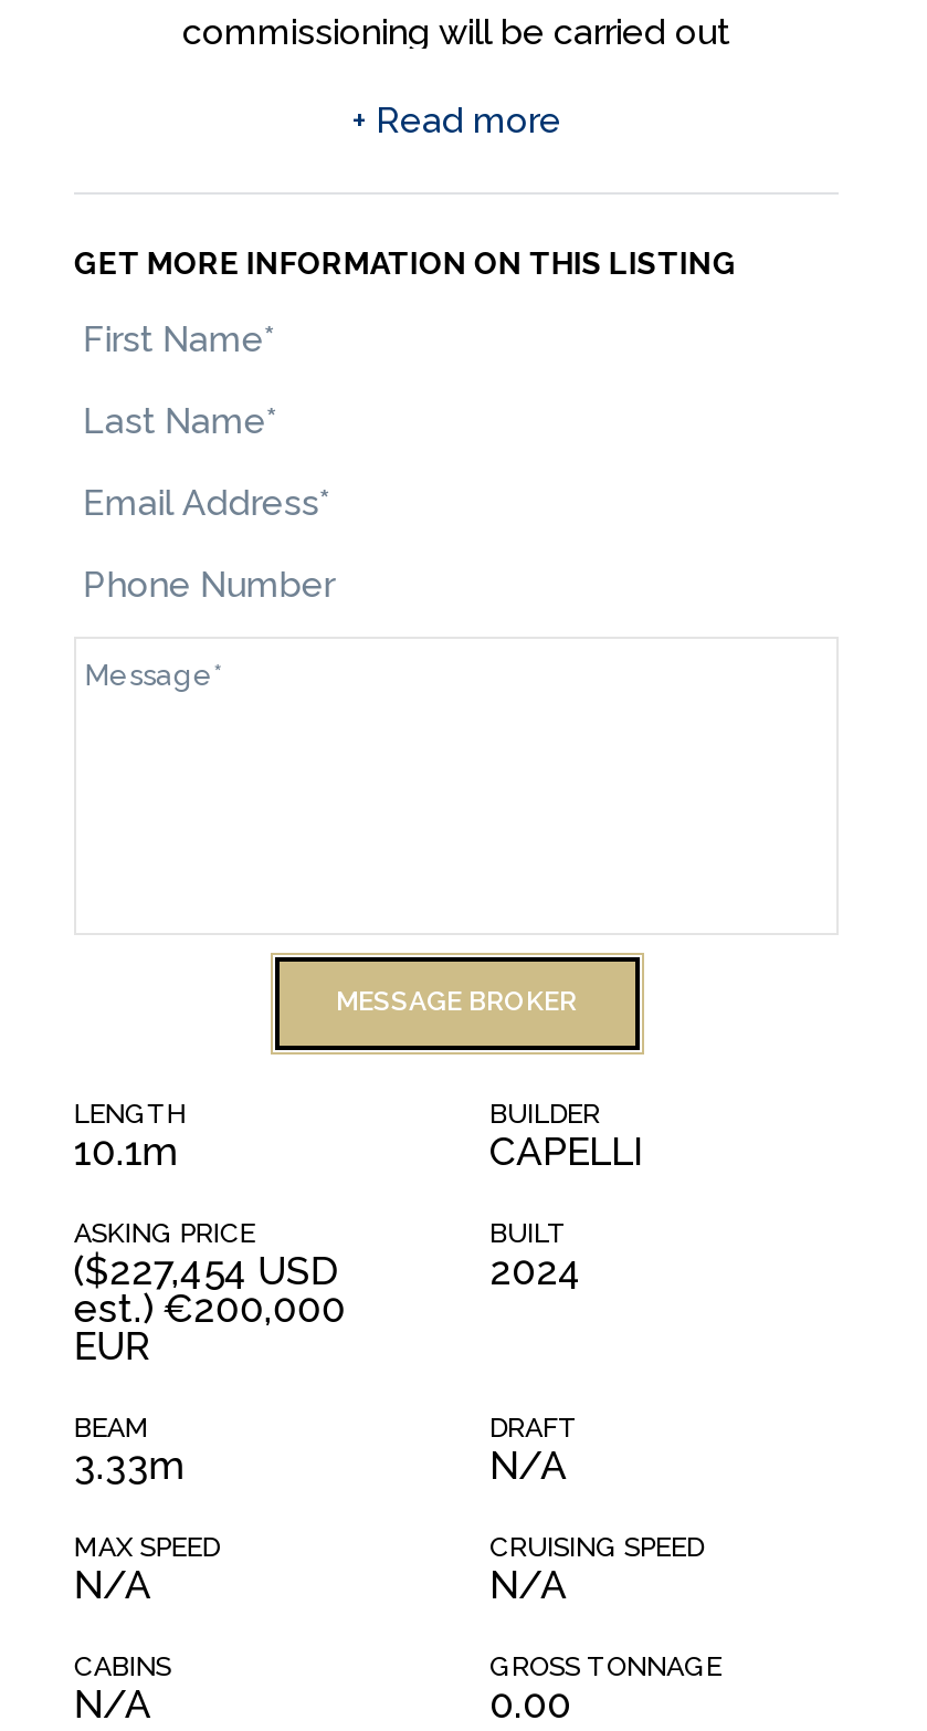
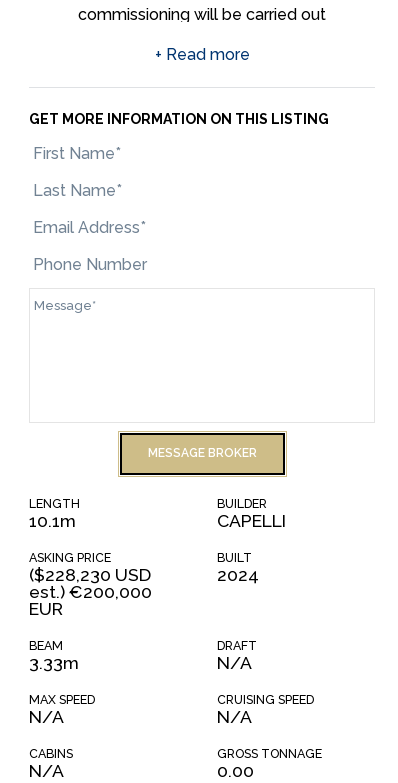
- ($227,454 USD
+ ($228,230 USD
